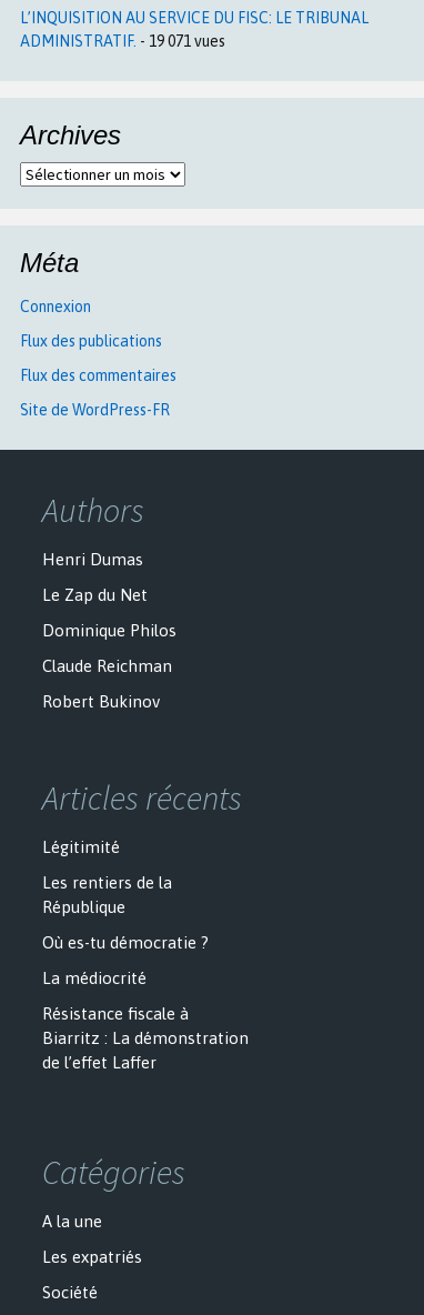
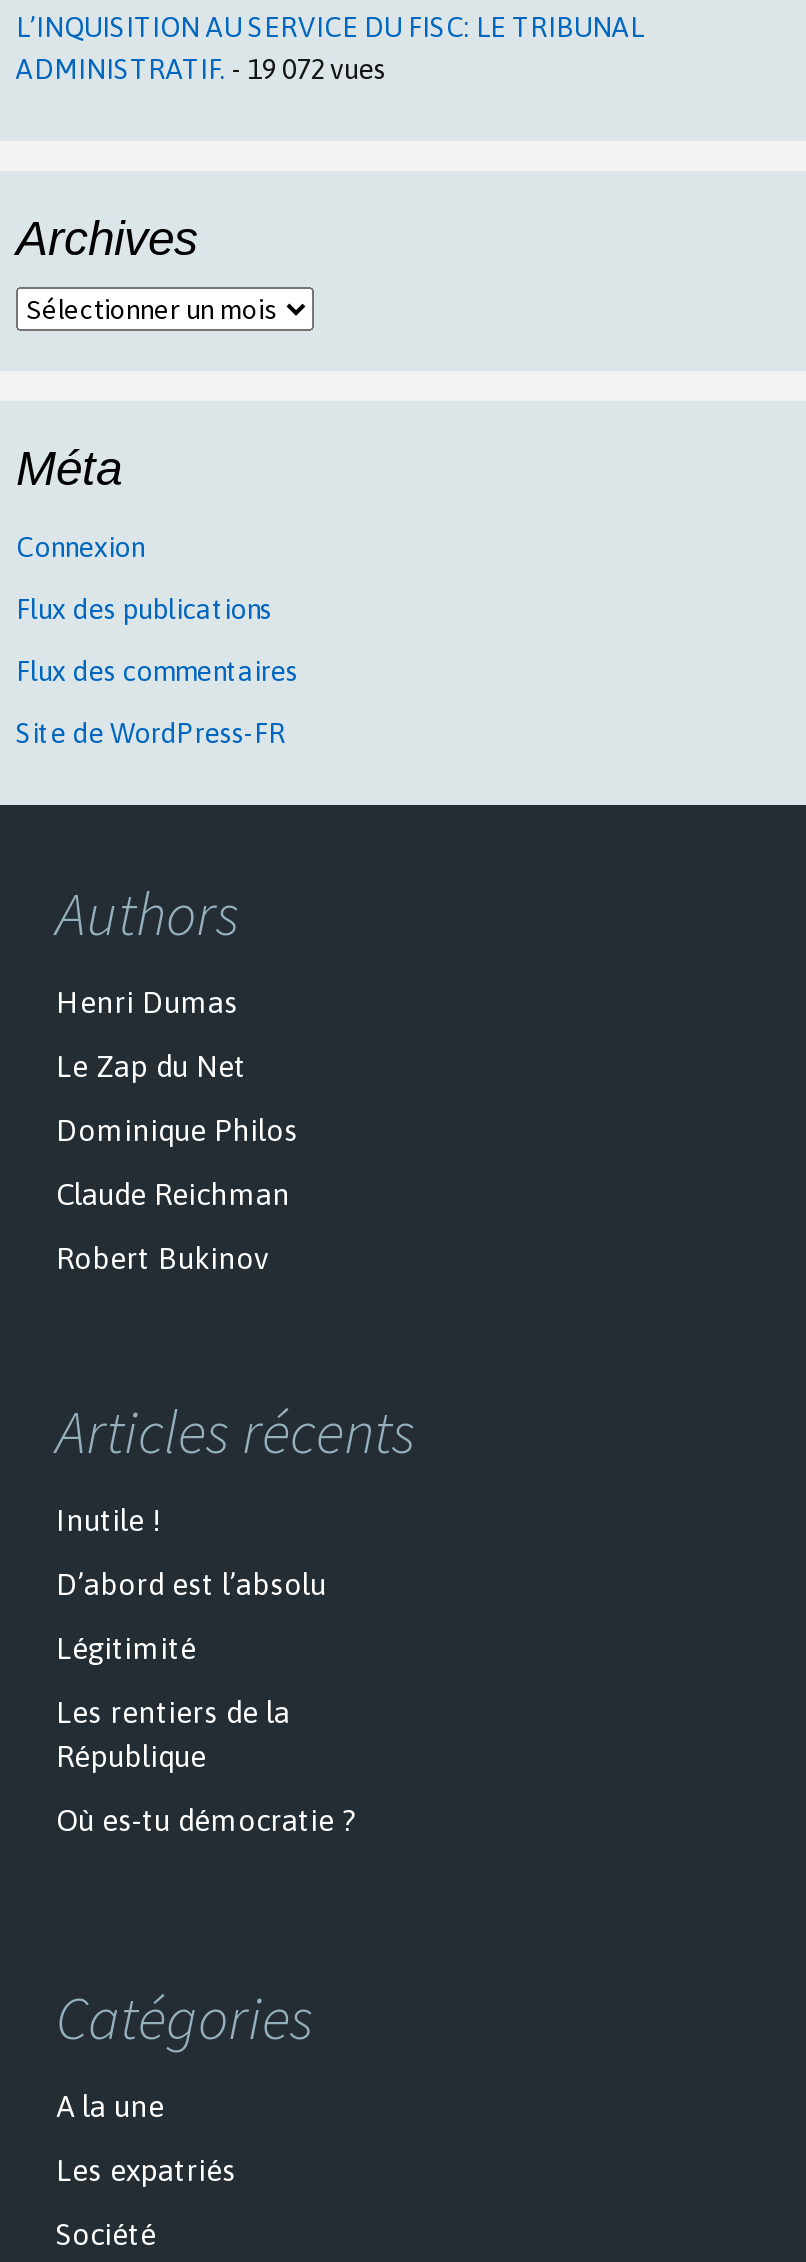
- ADMINISTRATIF. - 19 071 vues
+ ADMINISTRATIF. - 19 072 vues

+ Inutile !
+ D’abord est l’absolu

moved down: Légitimité | Les rentiers de la | République | Où es-tu démocratie ?

- La médiocrité
- Résistance fiscale à
- Biarritz : La démonstration
- de l’effet Laffer
